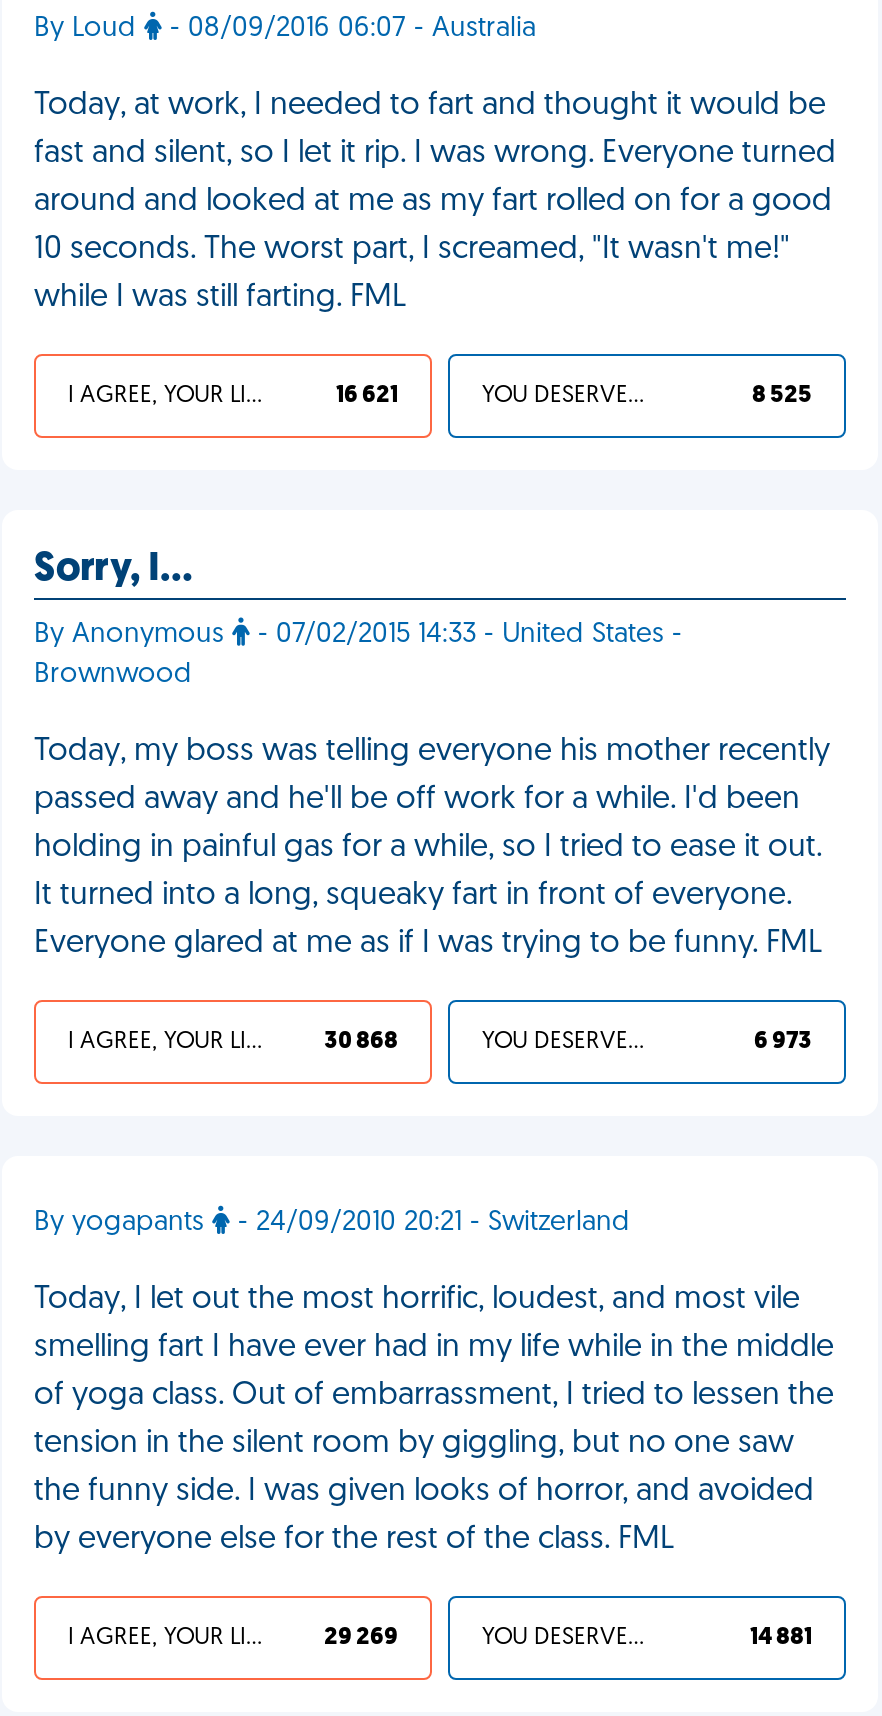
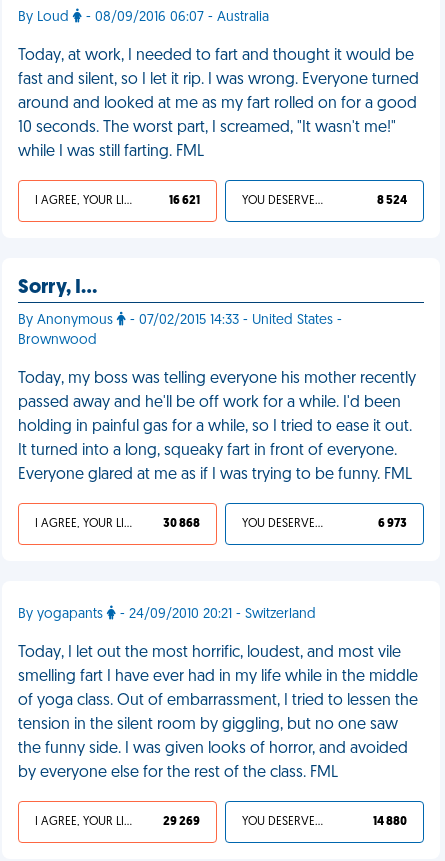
- 8 525
+ 8 524

- 14 881
+ 14 880
